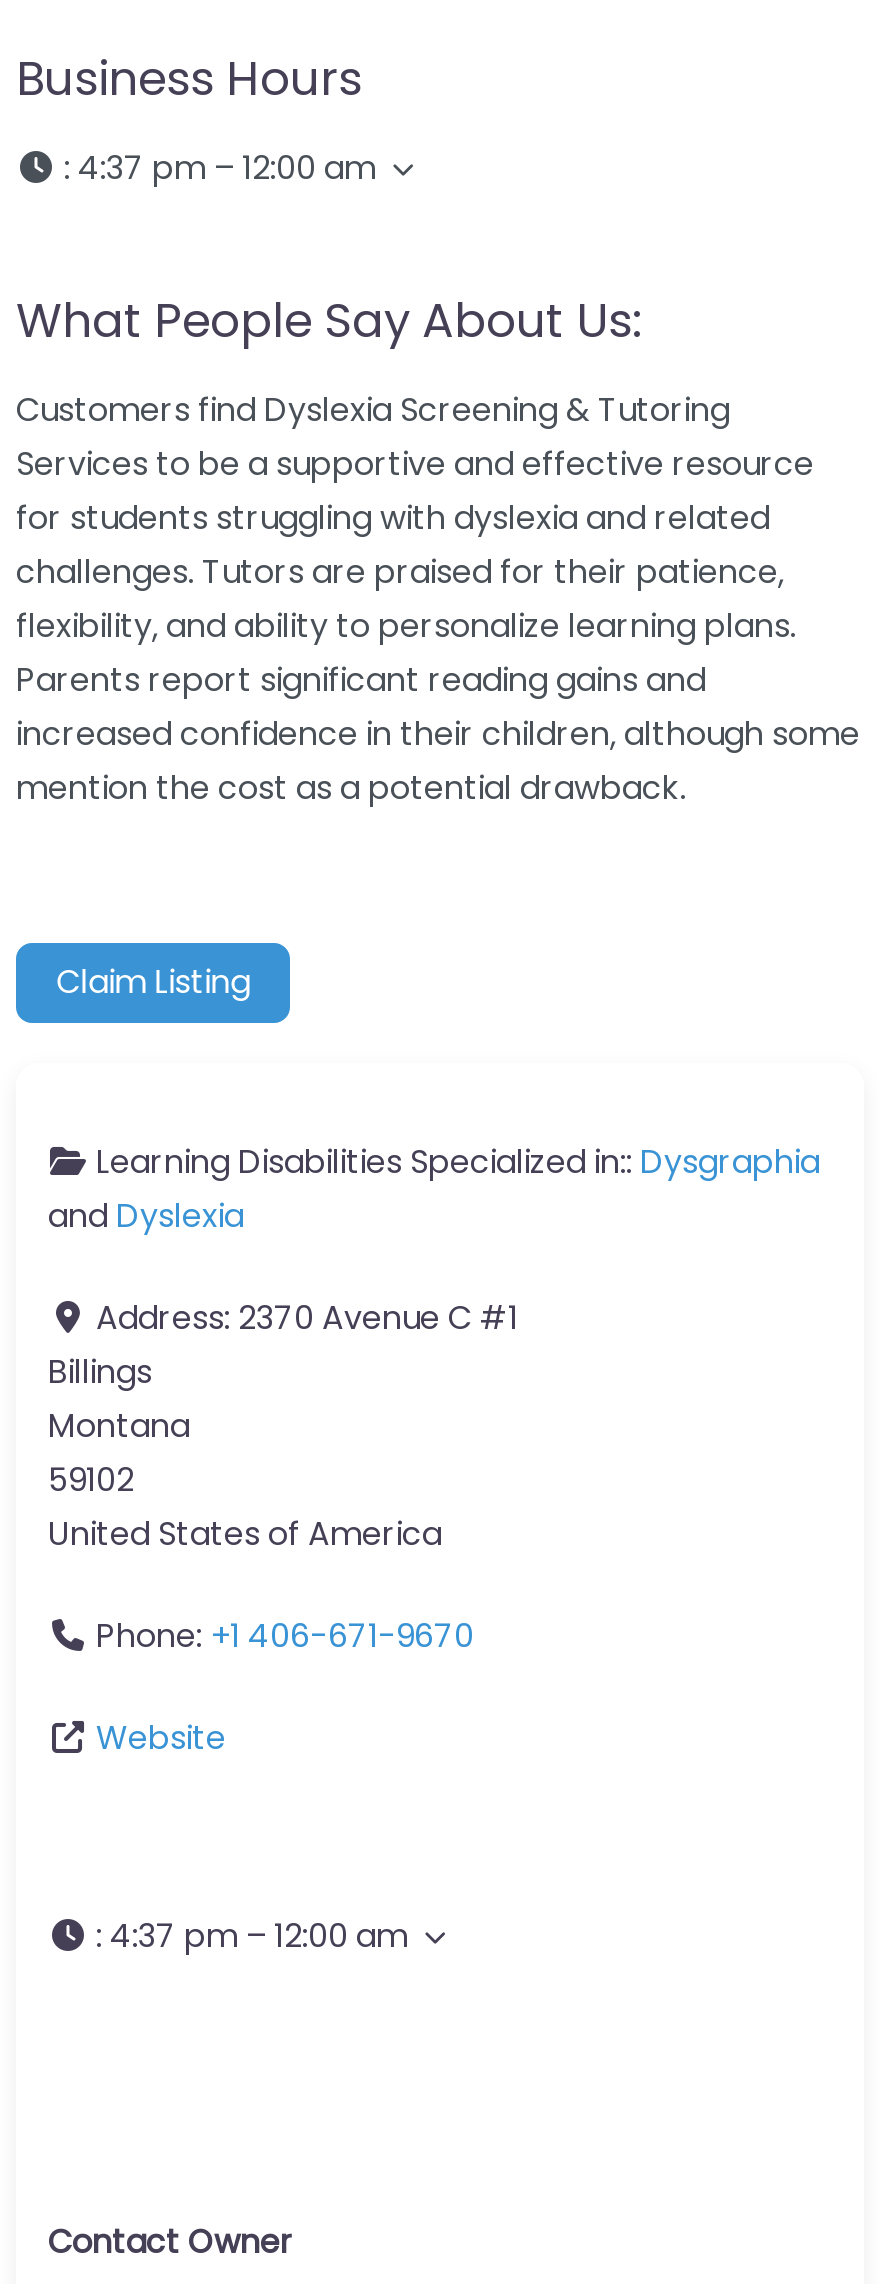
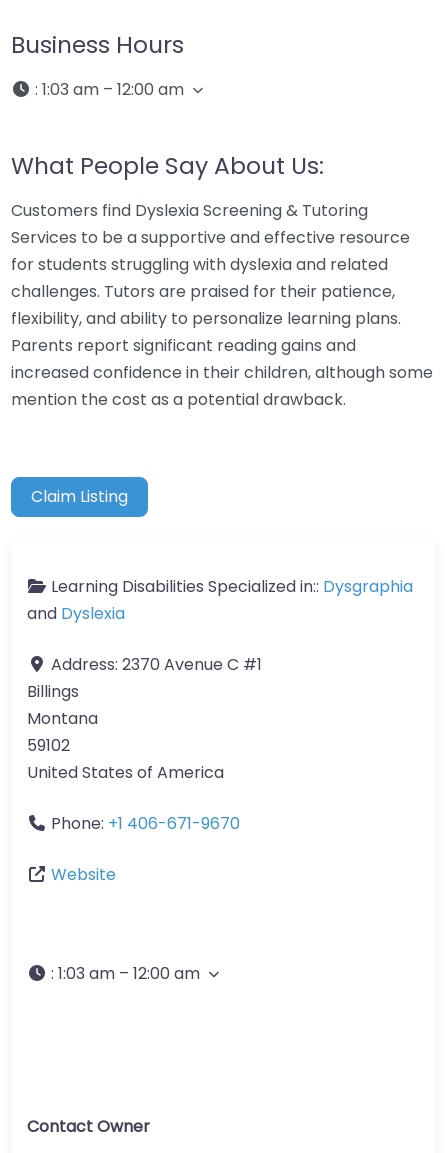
- : 4:37 pm – 12:00 am
+ : 1:03 am – 12:00 am

- : 4:37 pm – 12:00 am
+ : 1:03 am – 12:00 am
